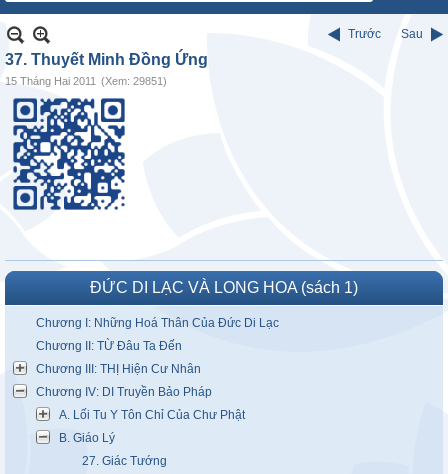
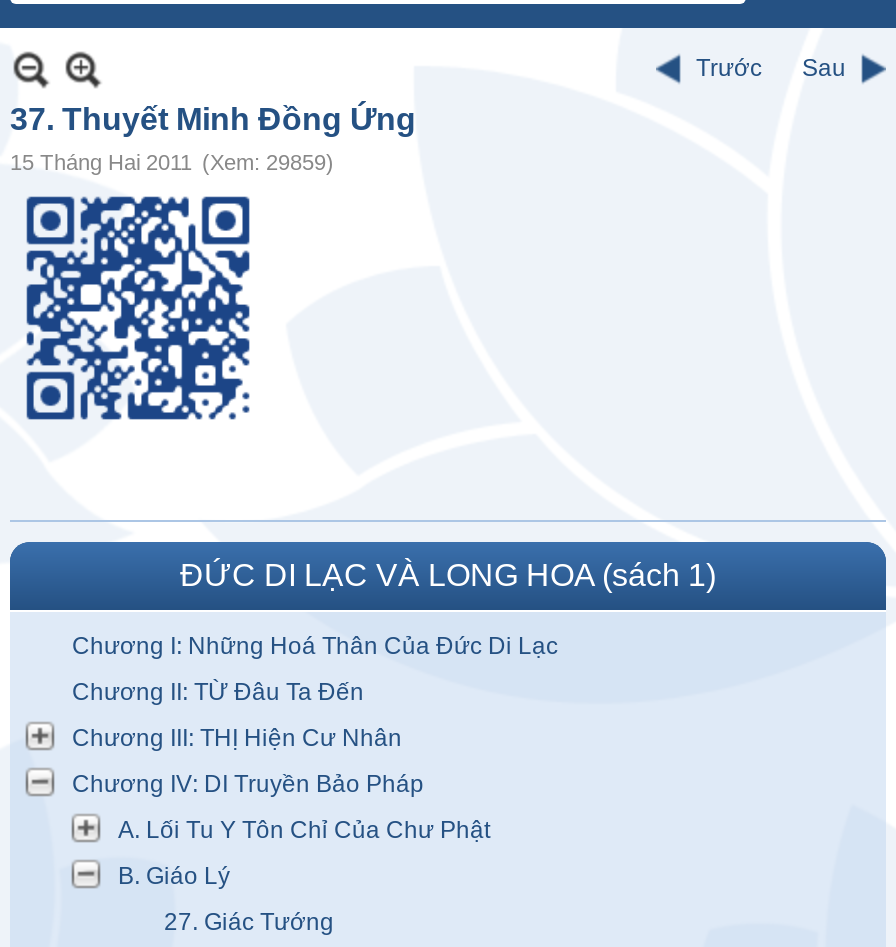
- 15 Tháng Hai 2011 (Xem: 29851)
+ 15 Tháng Hai 2011 (Xem: 29859)
